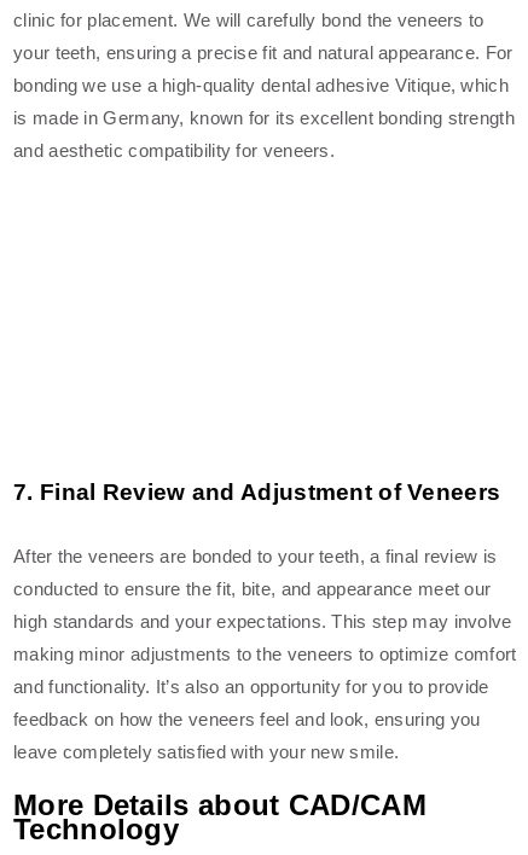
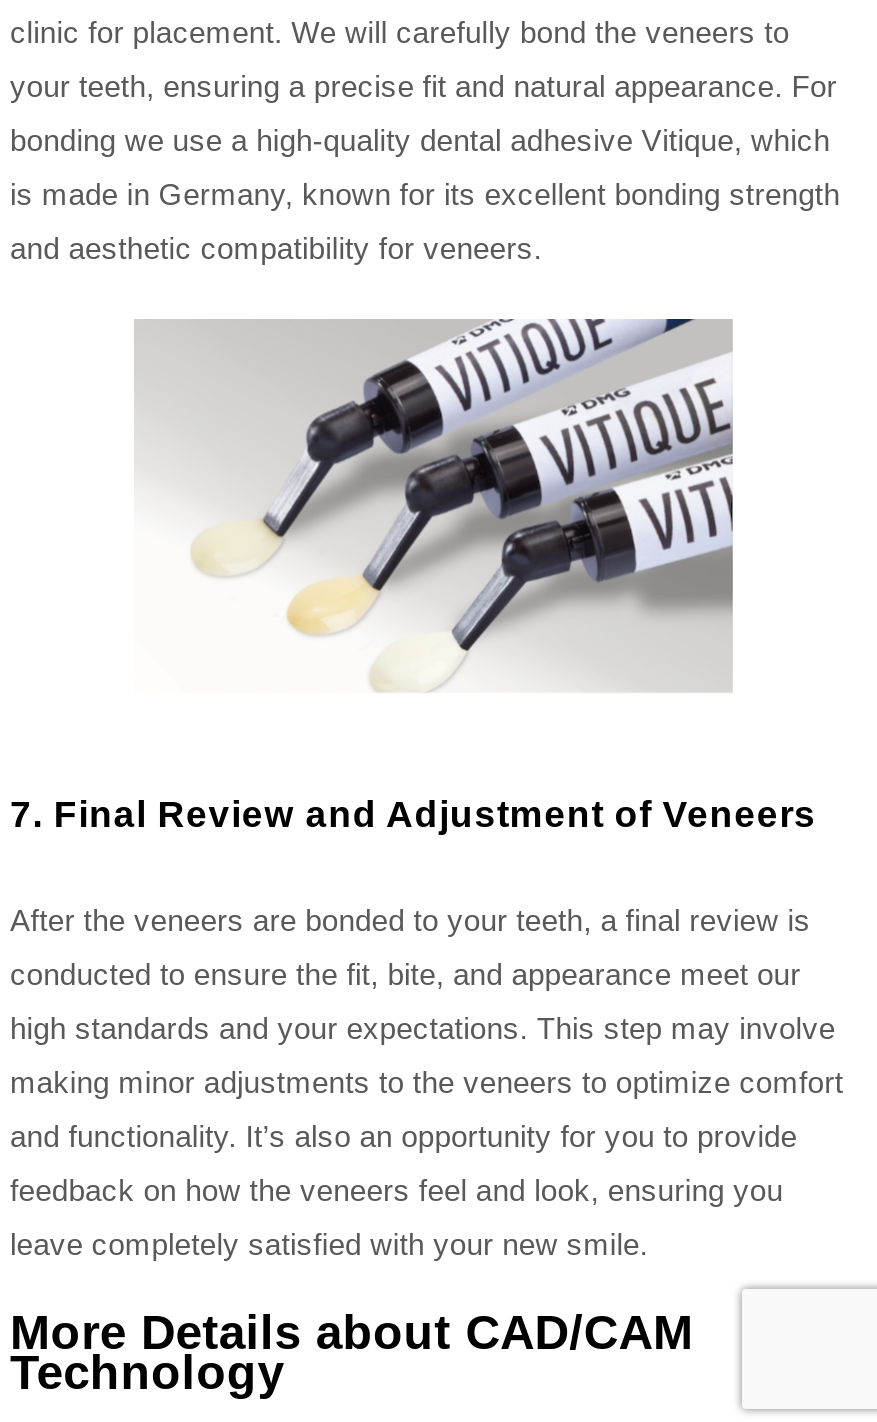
+ [image]
